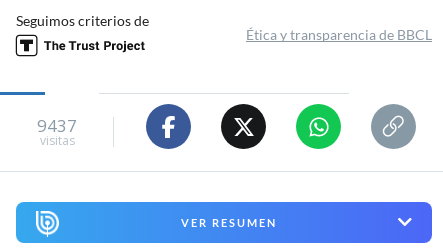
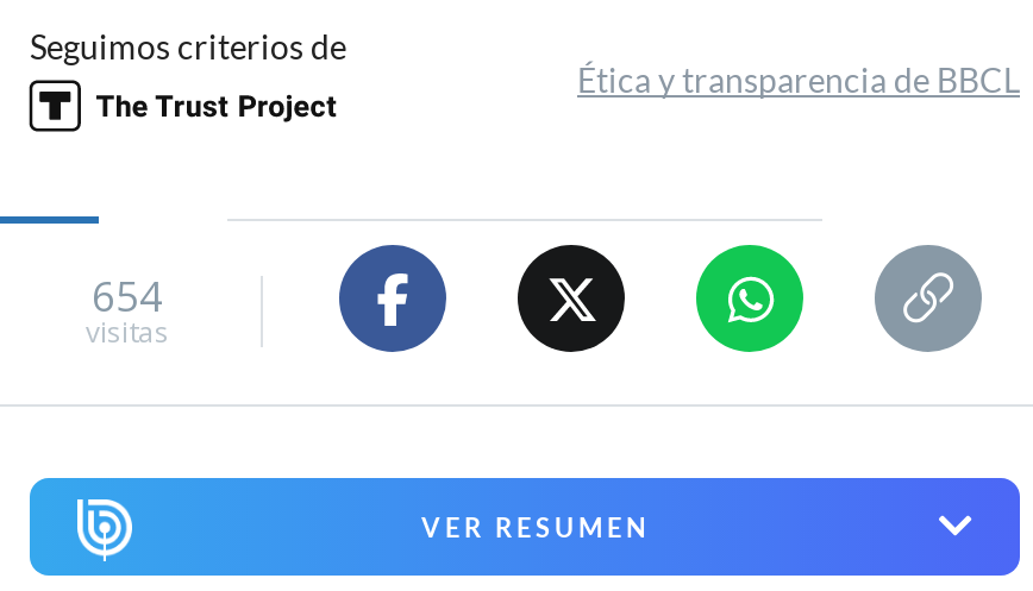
- 9437
+ 654
